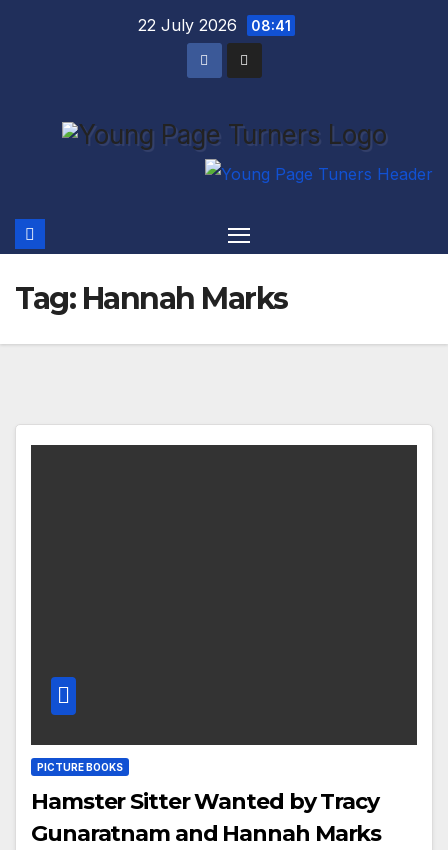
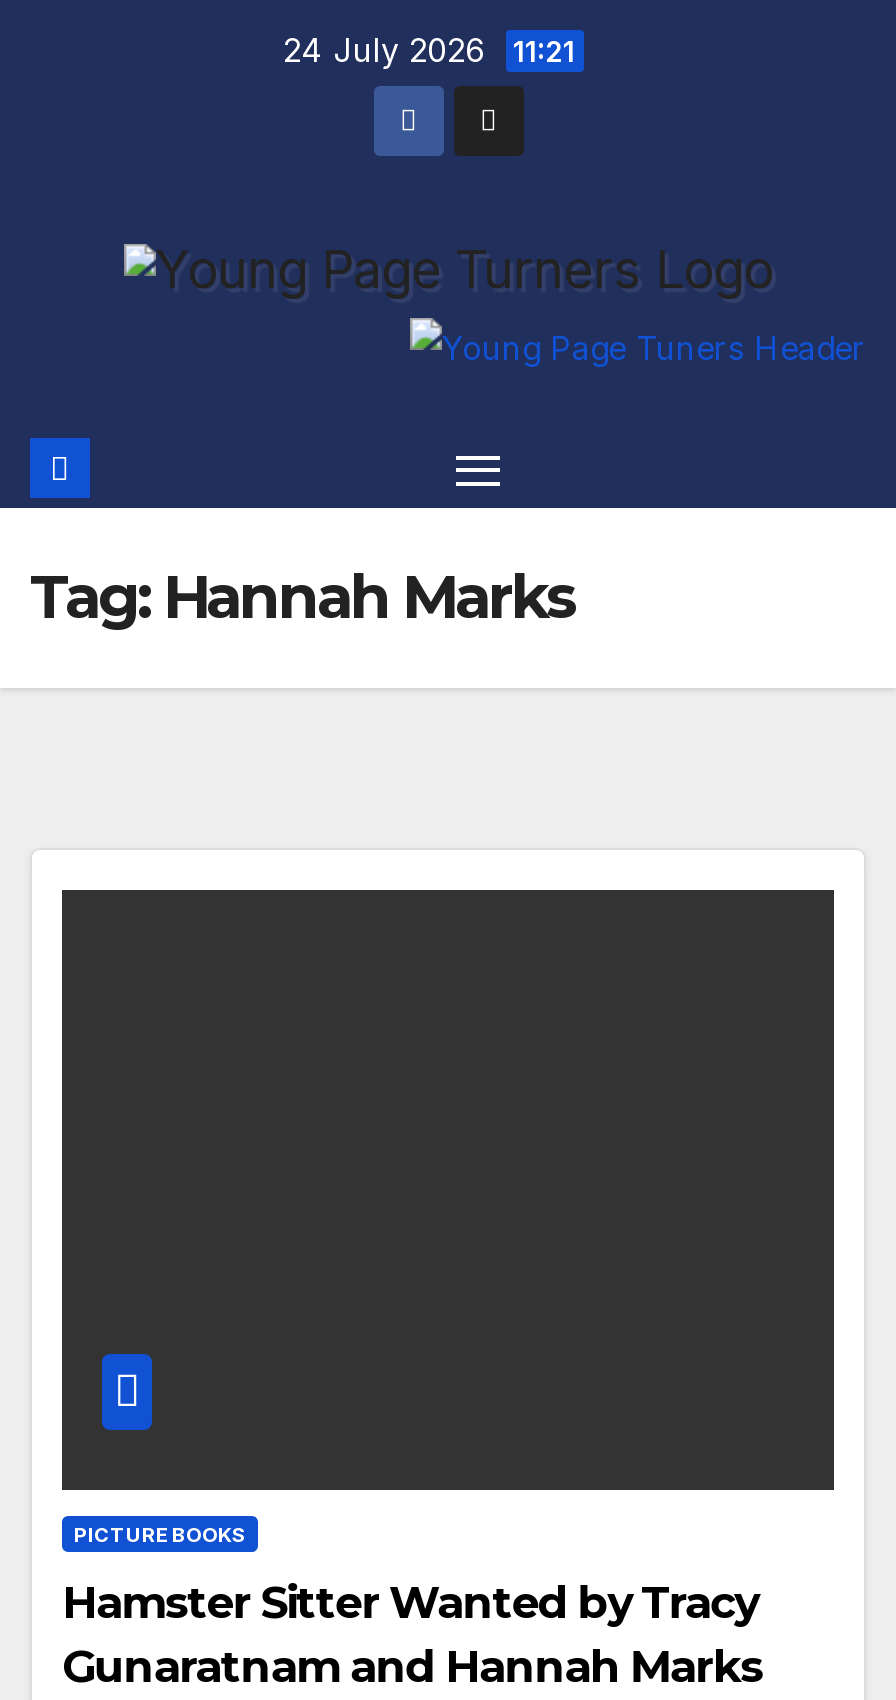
- 22 July 2026 08:41
+ 24 July 2026 11:21
